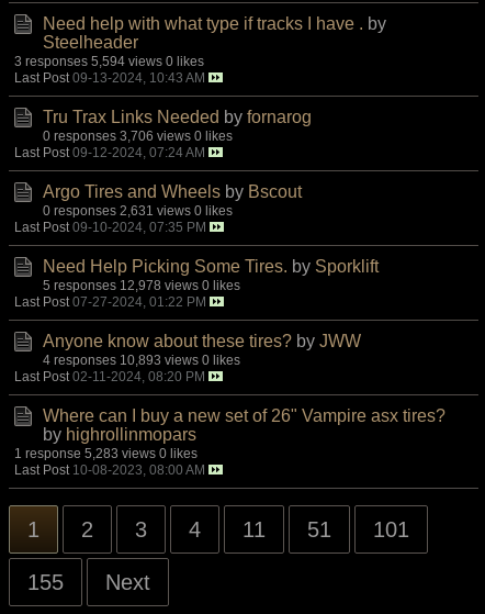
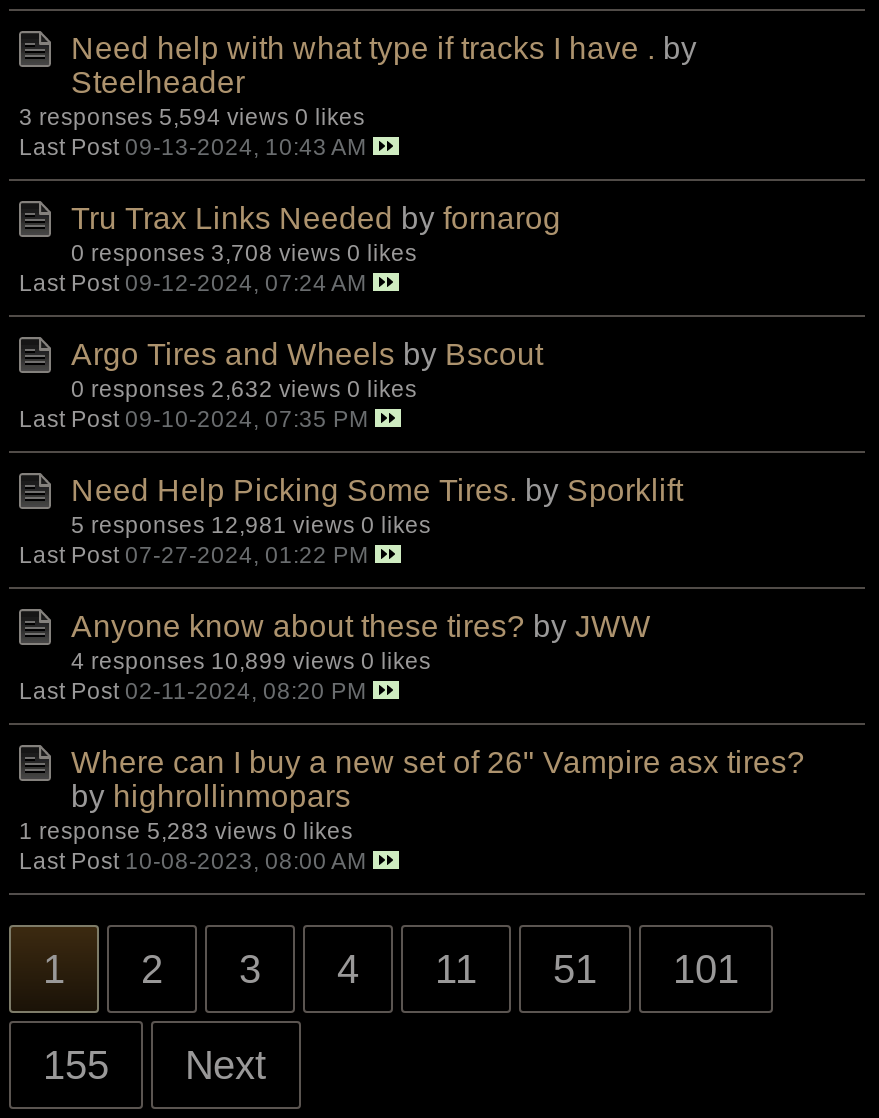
- 0 responses 3,706 views 0 likes
+ 0 responses 3,708 views 0 likes

- 0 responses 2,631 views 0 likes
+ 0 responses 2,632 views 0 likes

- 5 responses 12,978 views 0 likes
+ 5 responses 12,981 views 0 likes

- 4 responses 10,893 views 0 likes
+ 4 responses 10,899 views 0 likes
